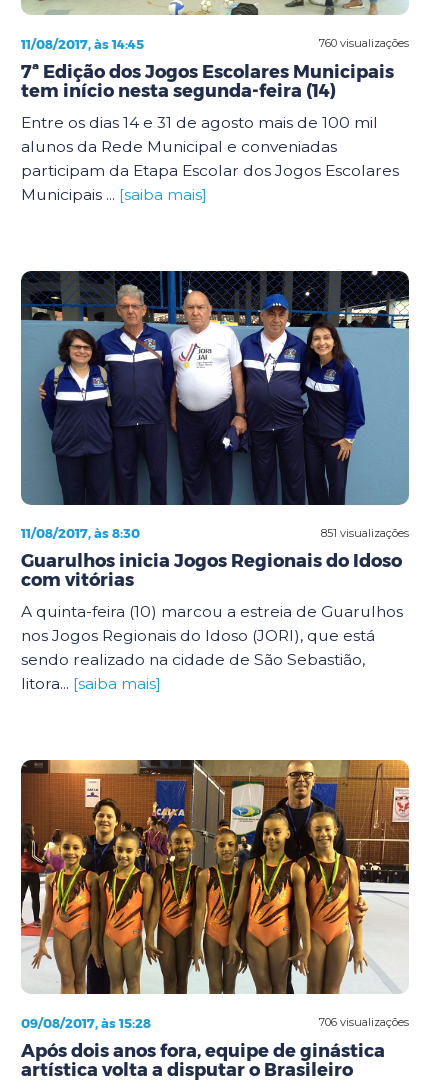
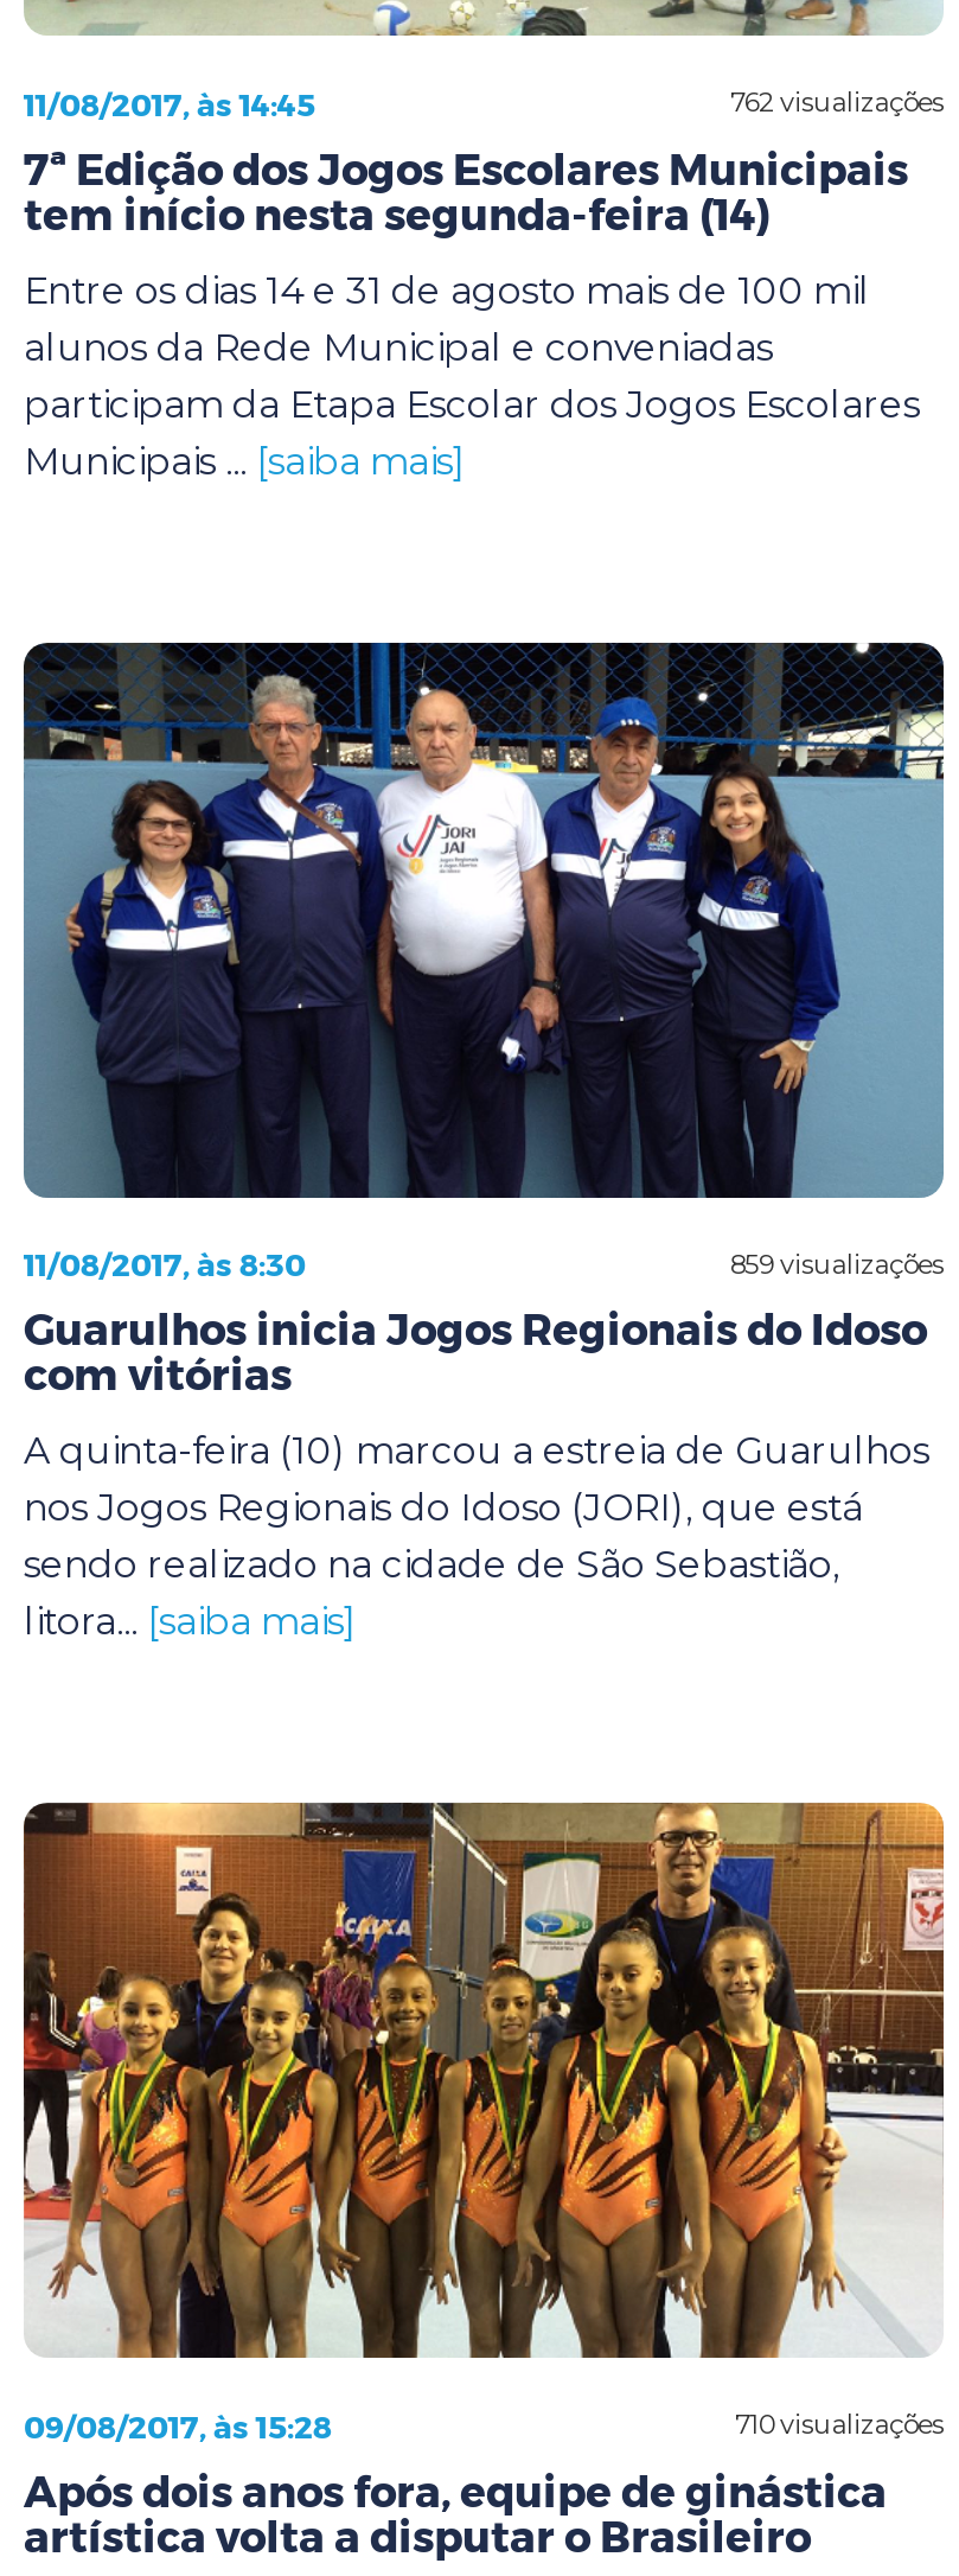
- 760 visualizações
+ 762 visualizações

- 851 visualizações
+ 859 visualizações

- 706 visualizações
+ 710 visualizações
